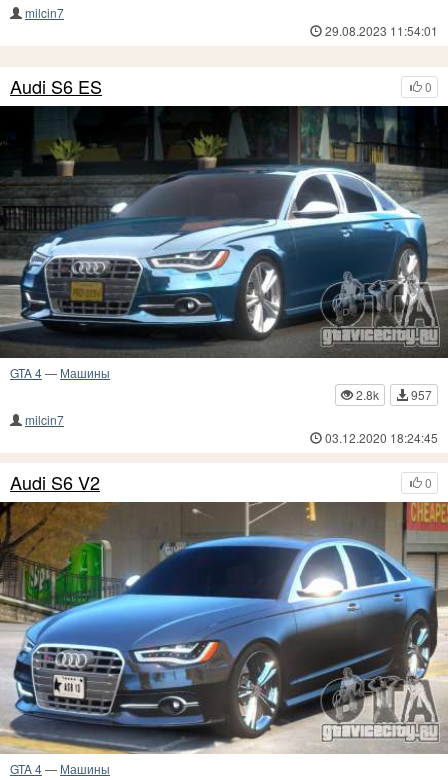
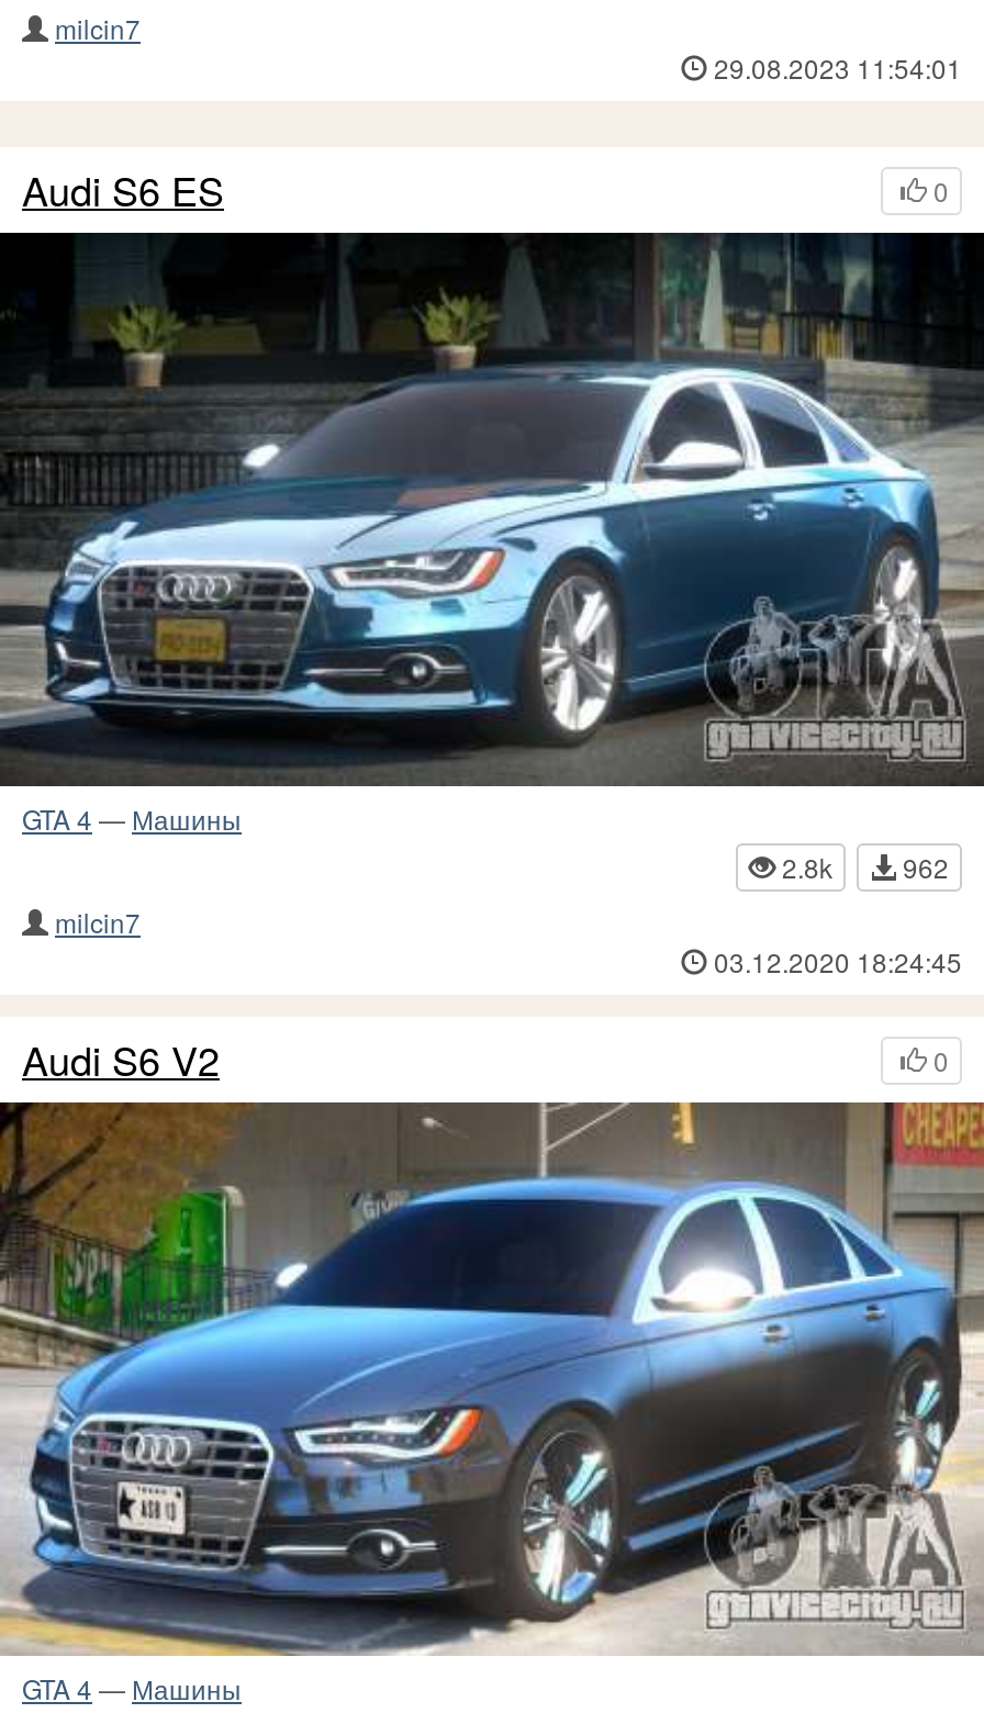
- 2.8k 957
+ 2.8k 962
